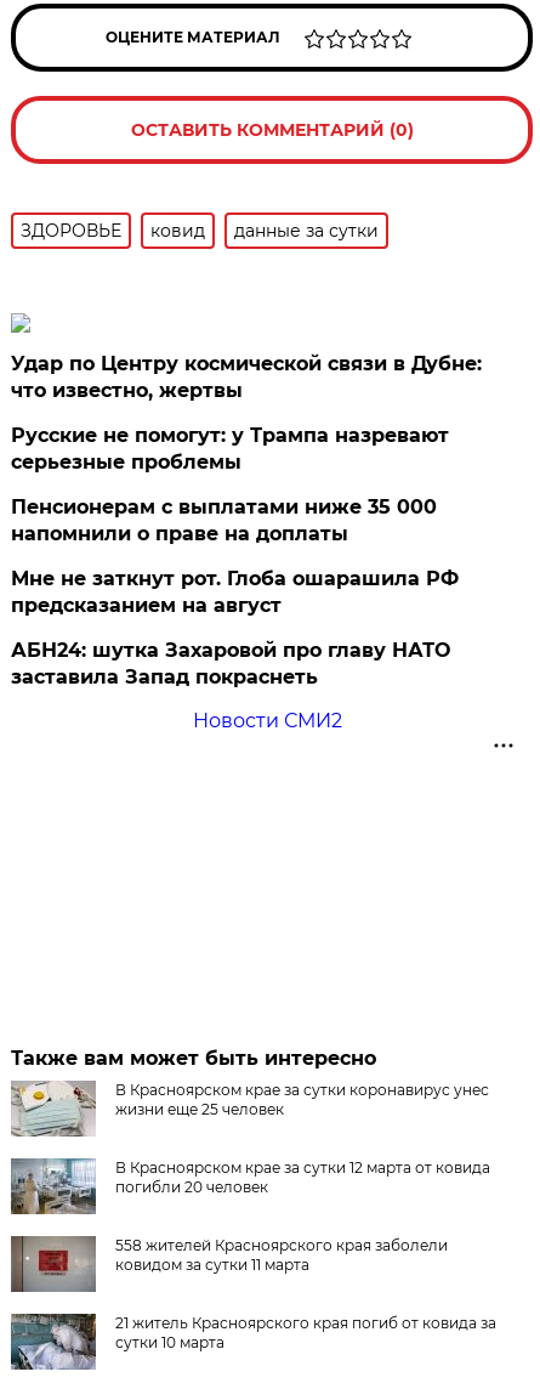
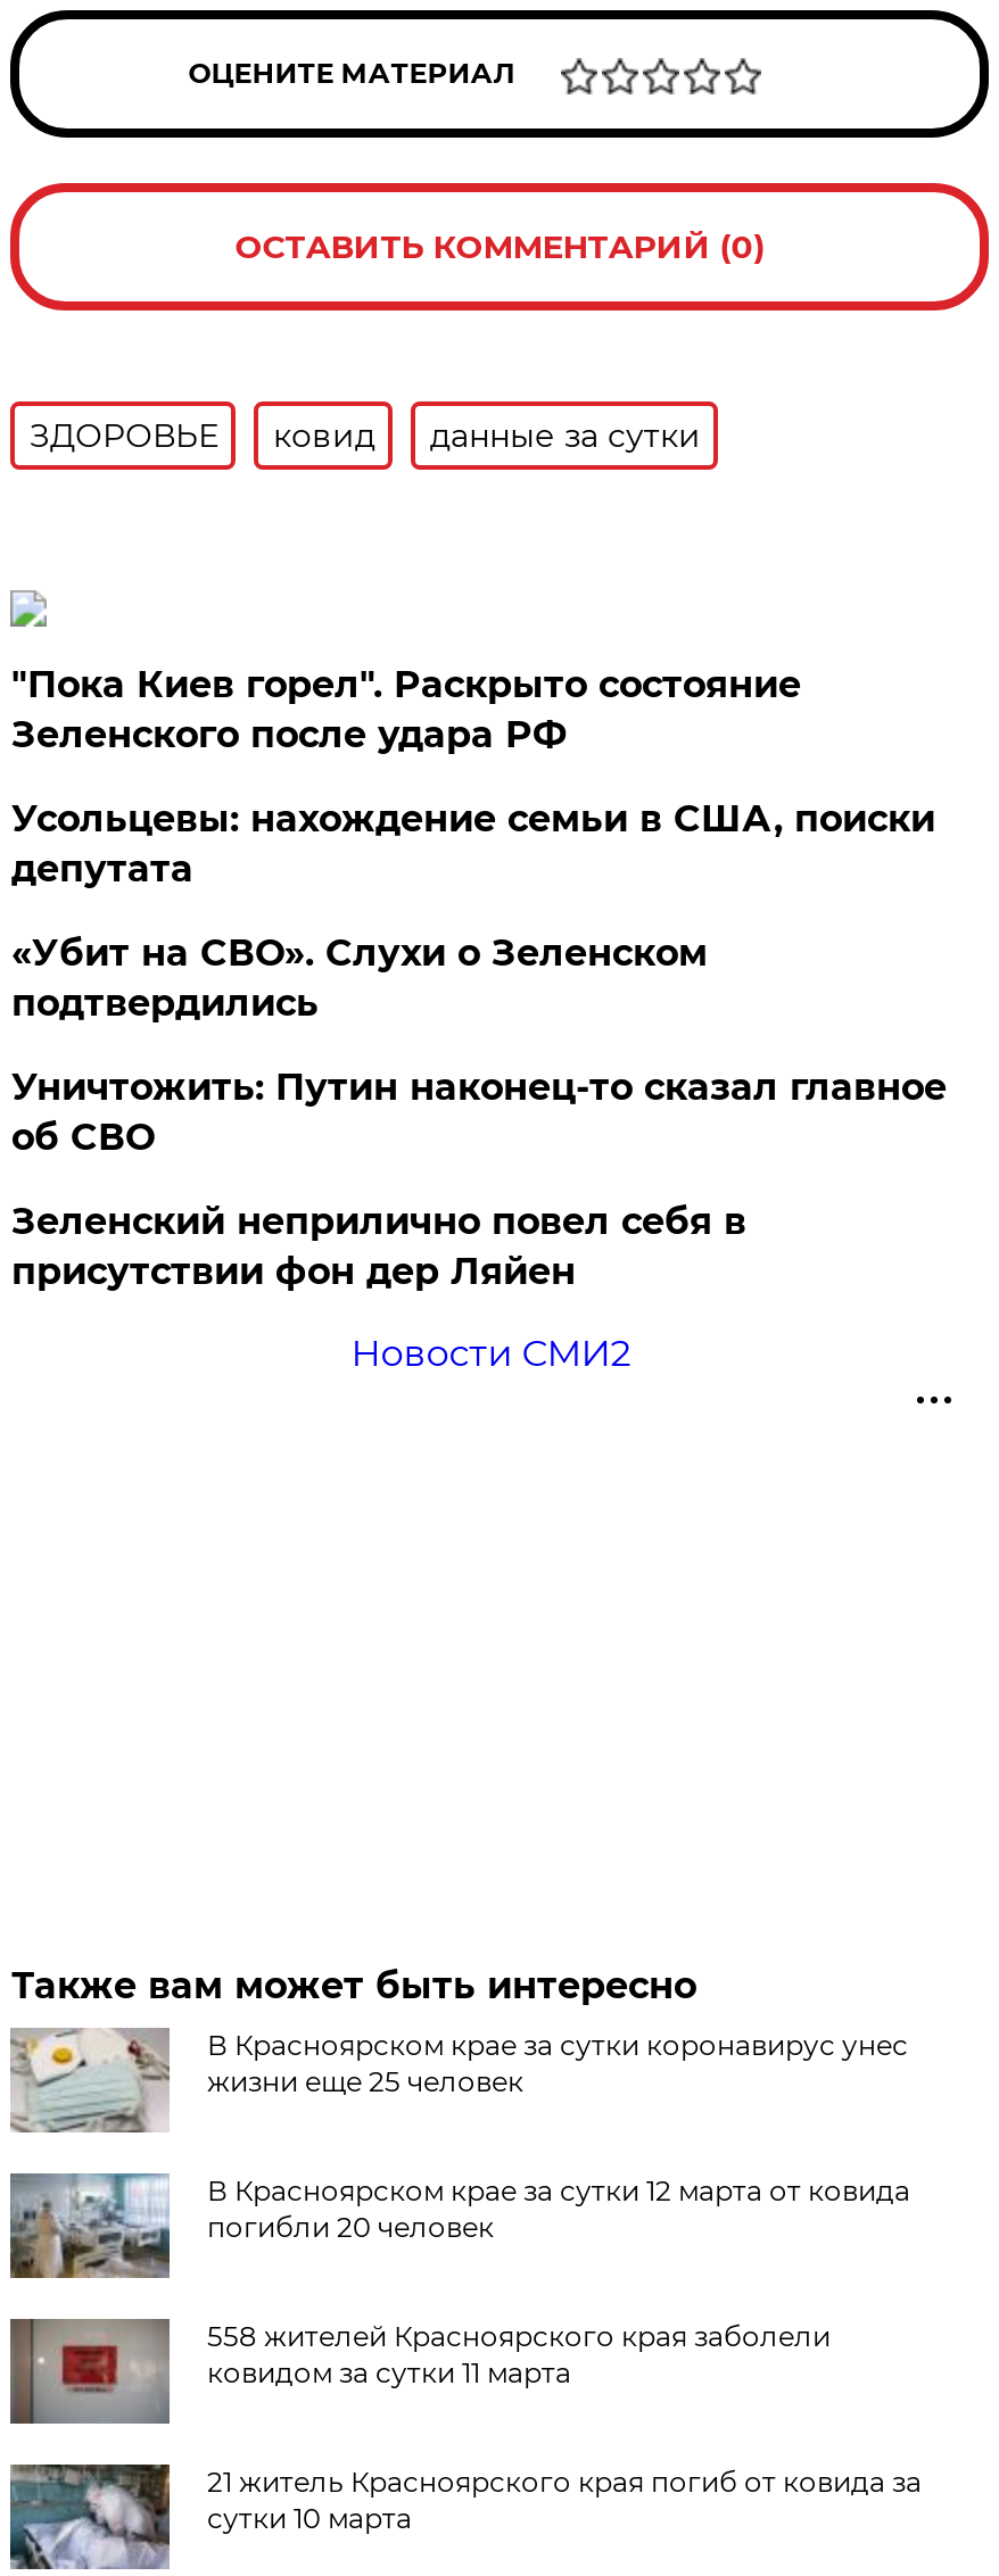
- Удар по Центру космической связи в Дубне:
- что известно, жертвы
+ "Пока Киев горел". Раскрыто состояние
+ Зеленского после удара РФ

- Русские не помогут: у Трампа назревают
- серьезные проблемы
+ Усольцевы: нахождение семьи в США, поиски
+ депутата

- Пенсионерам с выплатами ниже 35 000
- напомнили о праве на доплаты
+ «Убит на СВО». Слухи о Зеленском
+ подтвердились

- Мне не заткнут рот. Глоба ошарашила РФ
- предсказанием на август
+ Уничтожить: Путин наконец-то сказал главное
+ об СВО

- АБН24: шутка Захаровой про главу НАТО
- заставила Запад покраснеть
+ Зеленский неприлично повел cебя в
+ присутствии фон дер Ляйен
